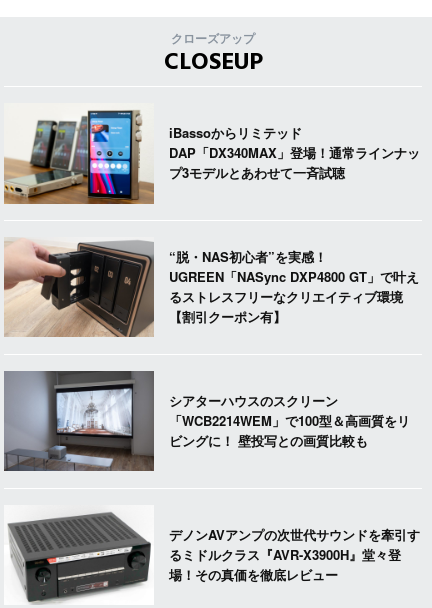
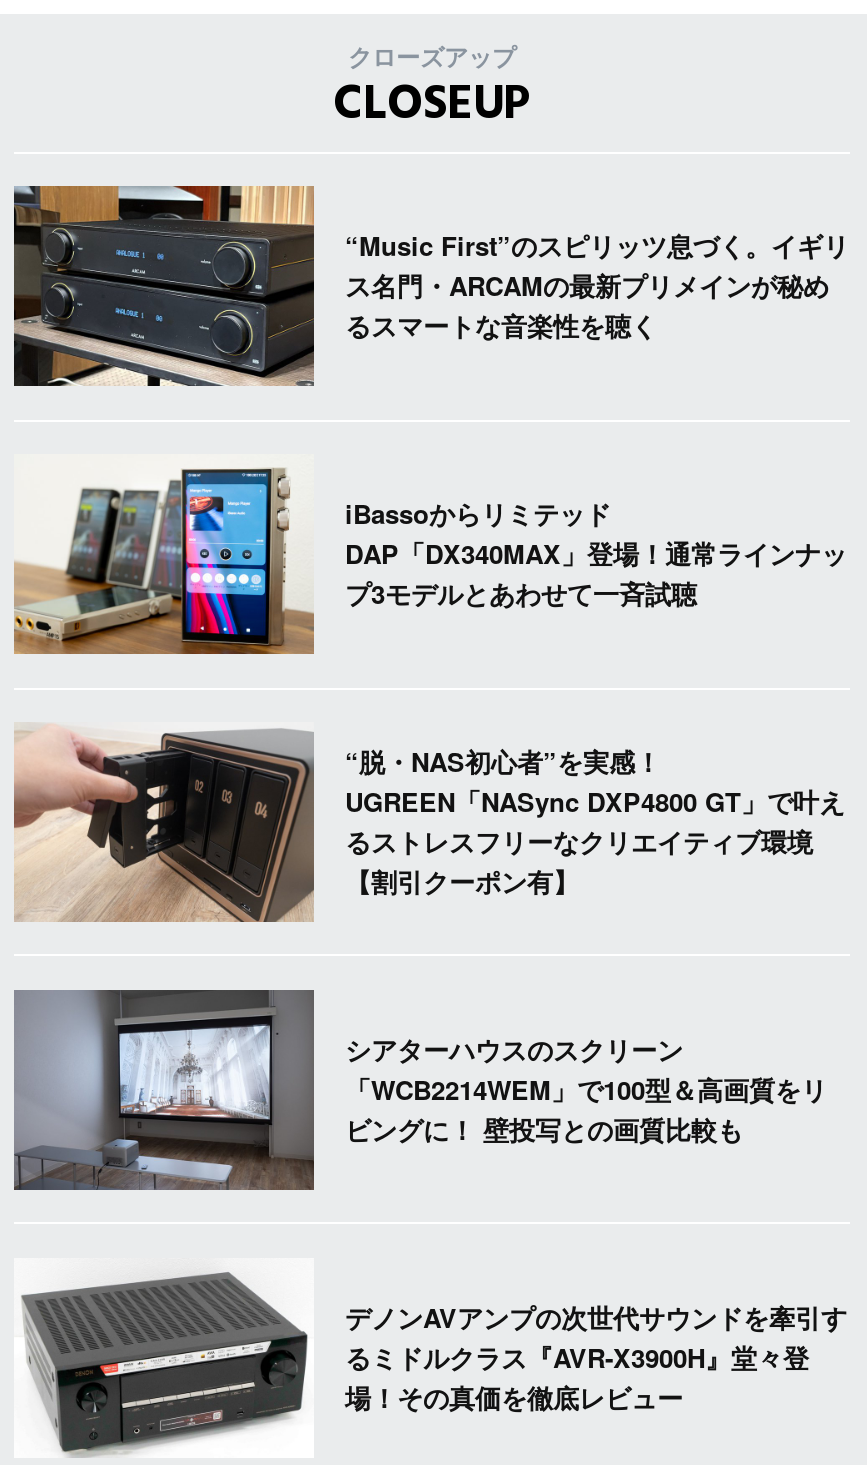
+ [image]
+ “Music First”のスピリッツ息づく。イギリ
+ ス名門・ARCAMの最新プリメインが秘め
+ るスマートな音楽性を聴く
